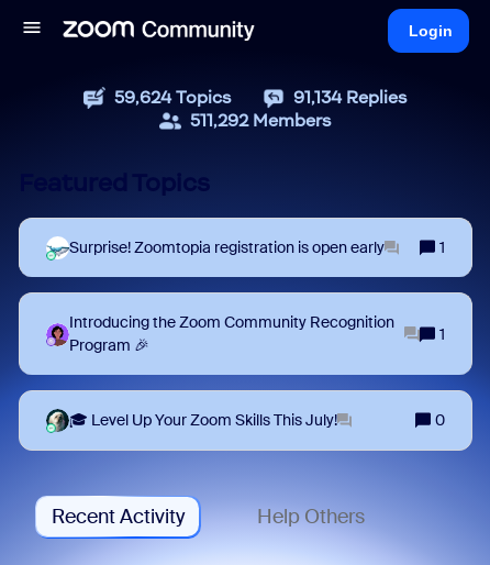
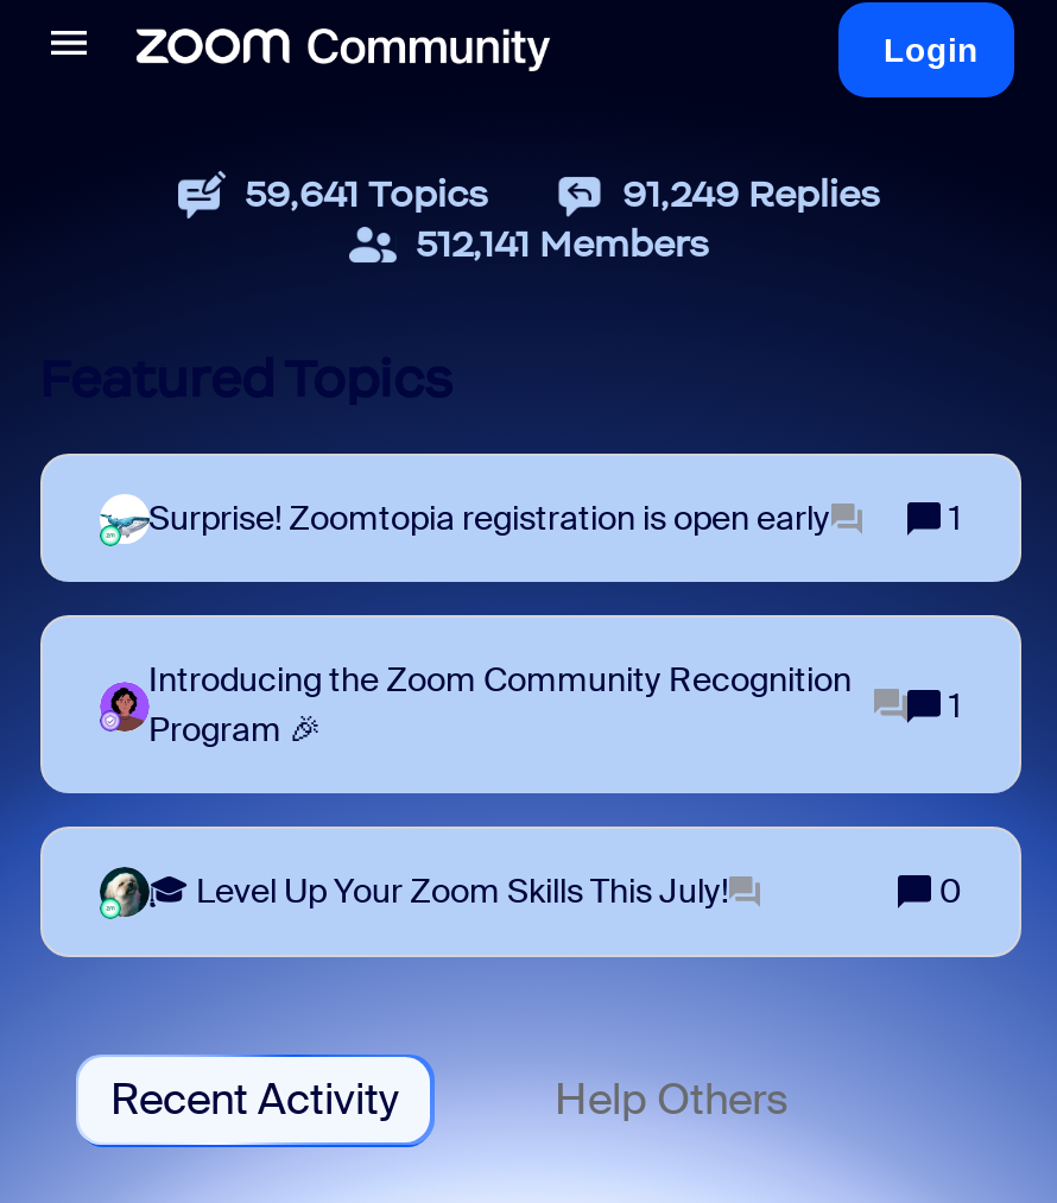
- 59,624 Topics
+ 59,641 Topics

- 91,134 Replies
+ 91,249 Replies

- 511,292 Members
+ 512,141 Members
